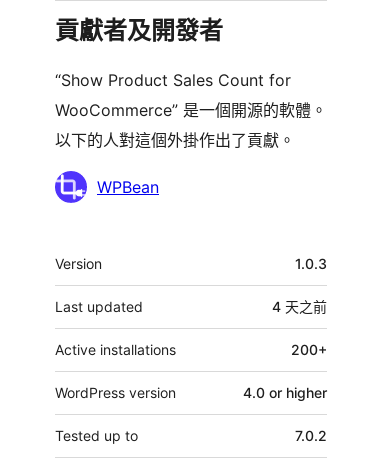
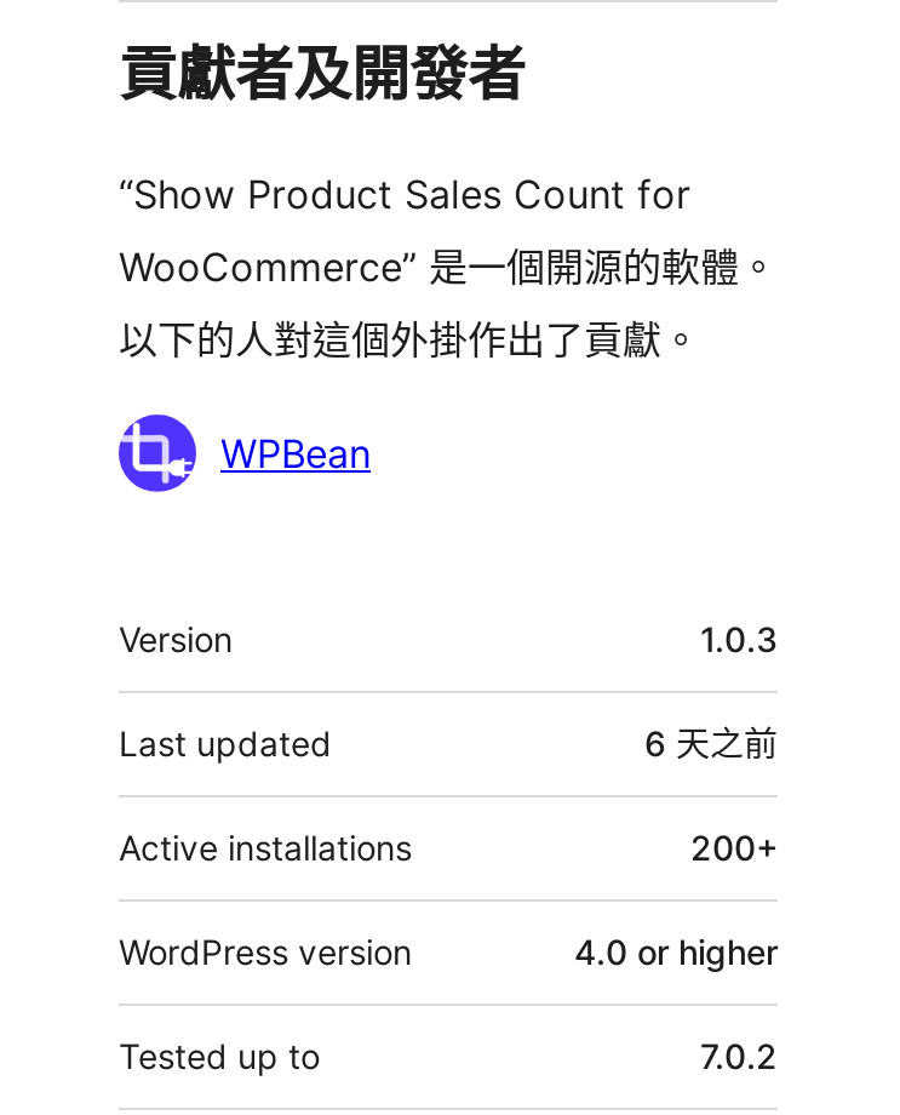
- 4 天之前
+ 6 天之前
